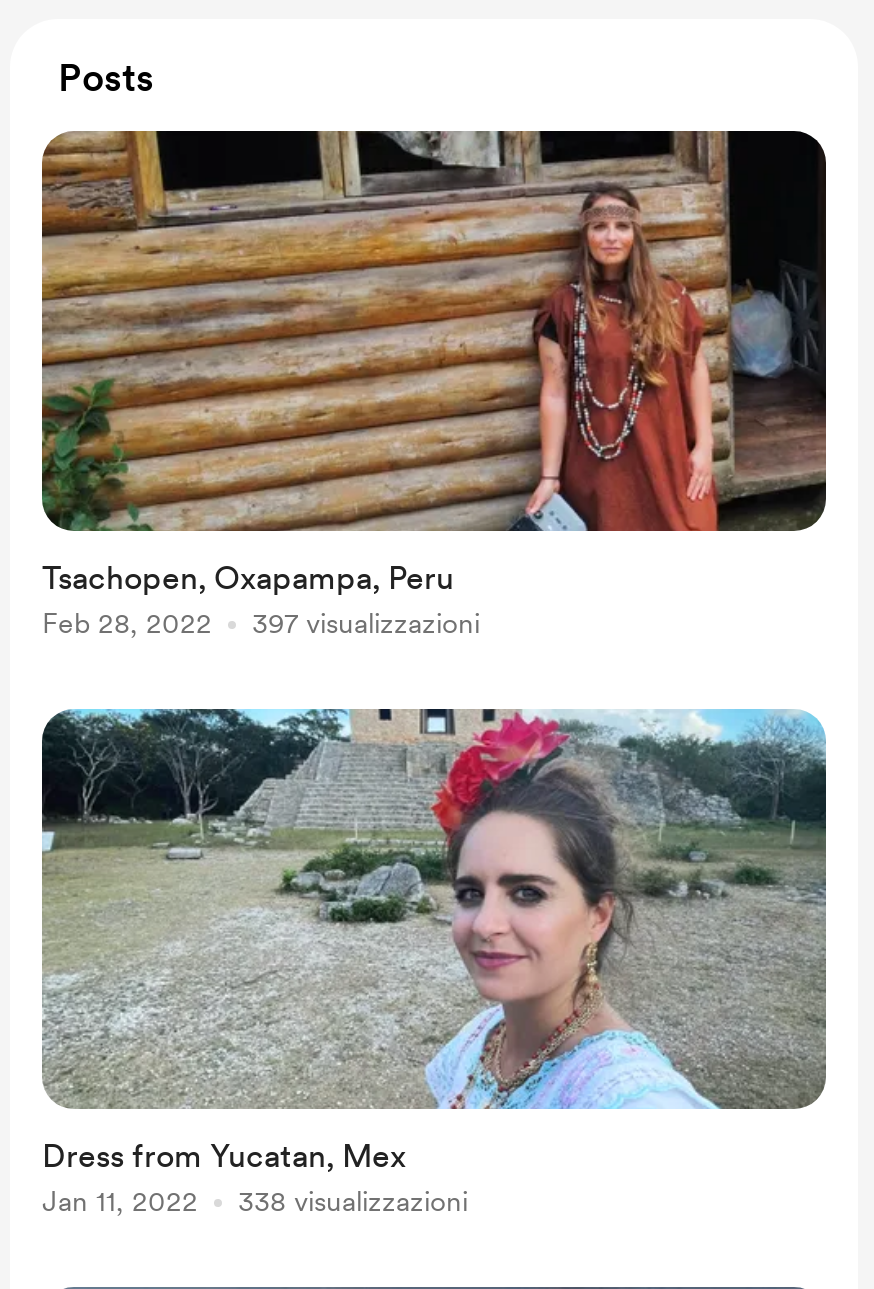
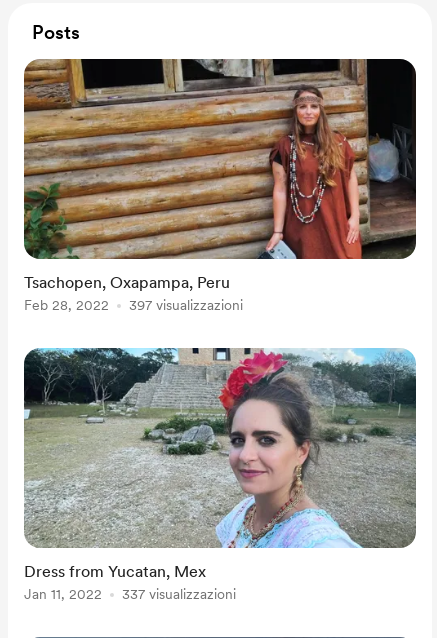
- 338 visualizzazioni
+ 337 visualizzazioni
